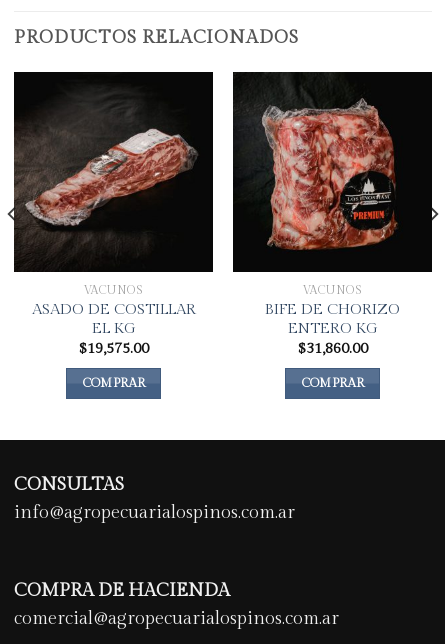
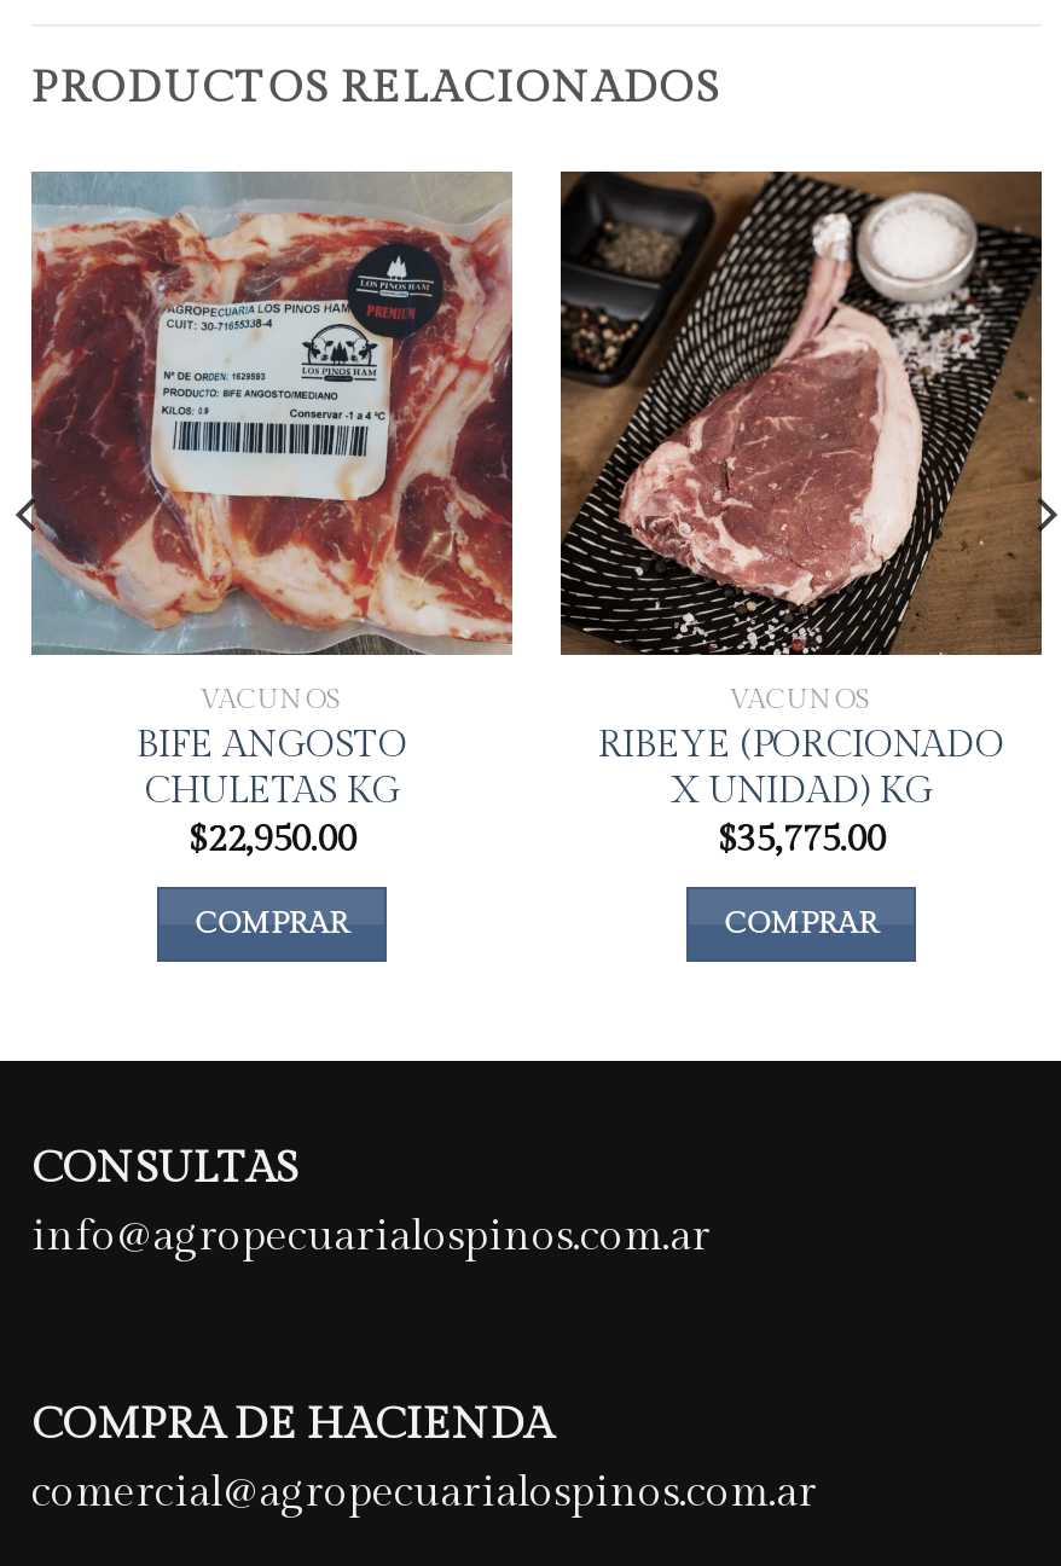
- [image]
- ASADO DE COSTILLAR
- EL KG
- $19,575.00
+ [image]
+ BIFE ANGOSTO
+ CHULETAS KG
+ $22,950.00

- [image]
- BIFE DE CHORIZO
- ENTERO KG
- $31,860.00
+ [image]
+ RIBEYE (PORCIONADO
+ X UNIDAD) KG
+ $35,775.00
